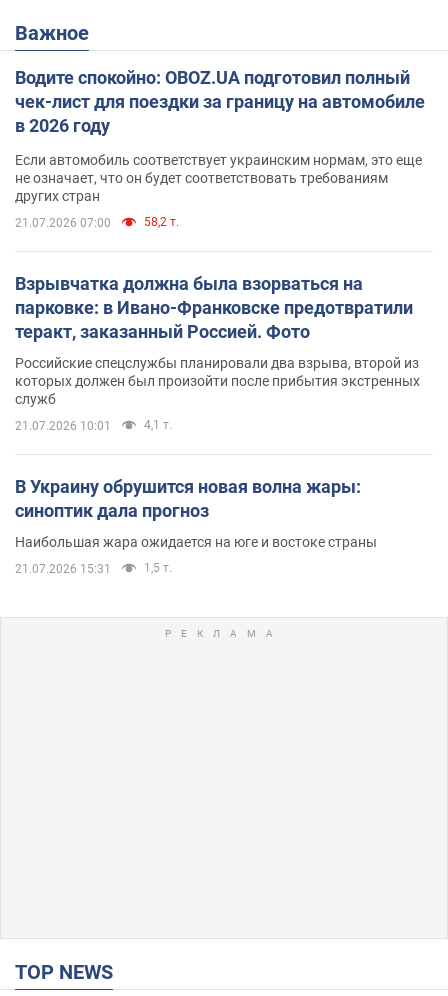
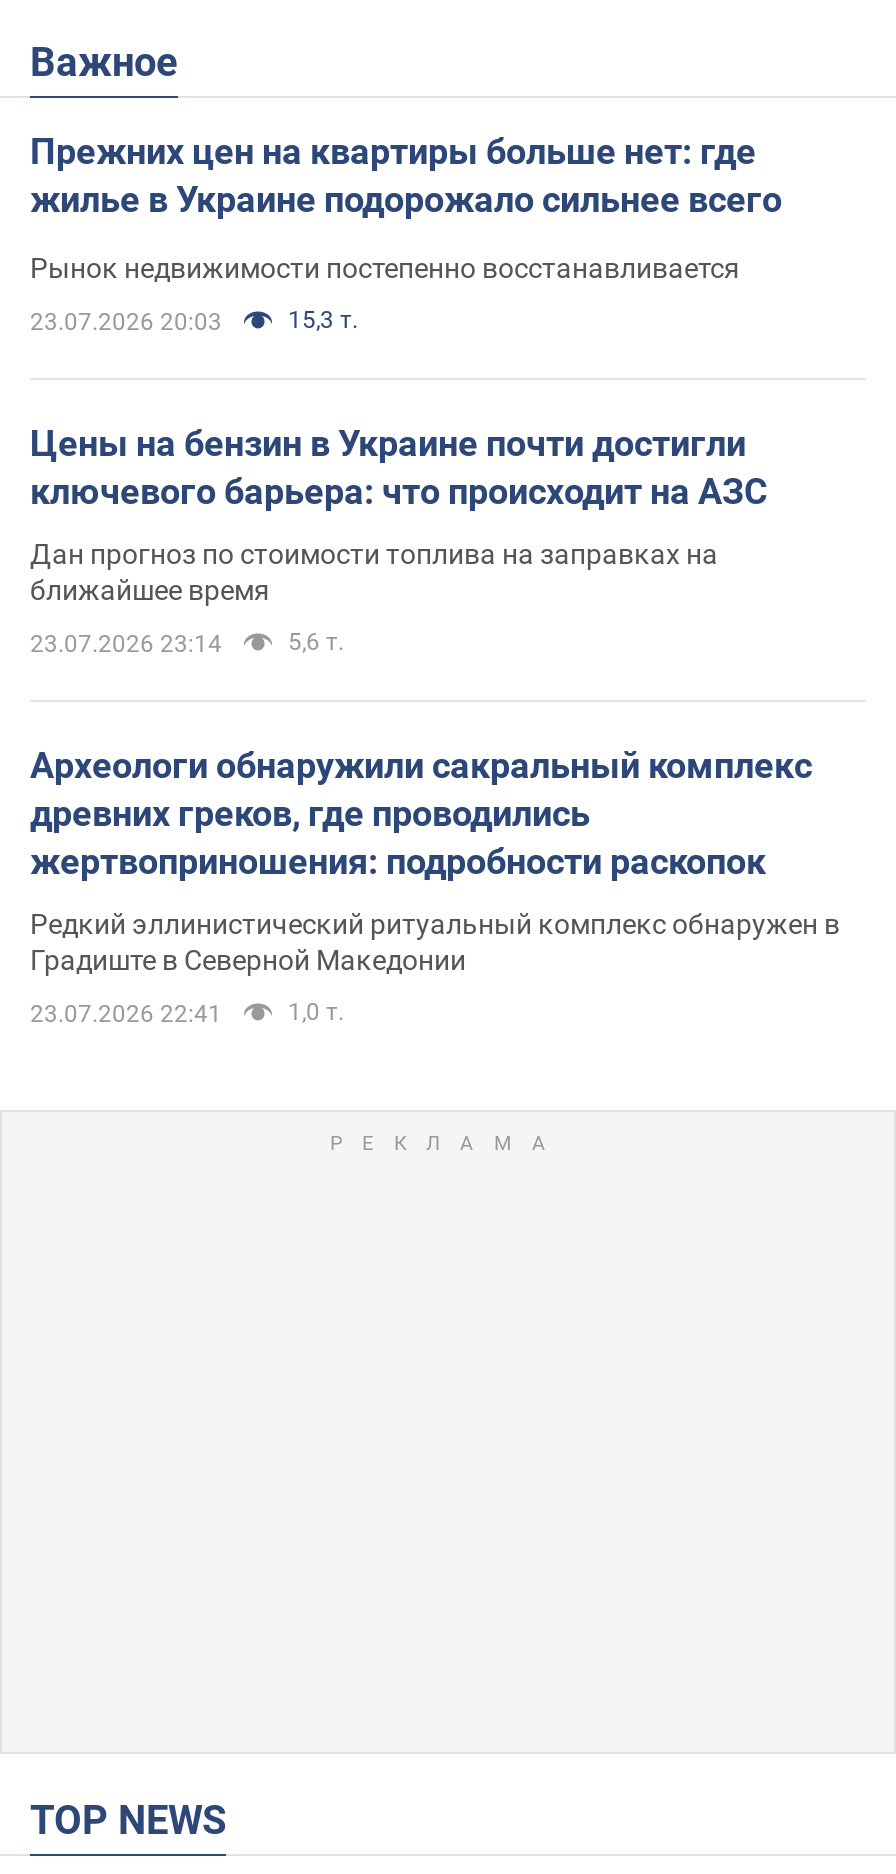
- Водите спокойно: OBOZ.UA подготовил полный
- чек-лист для поездки за границу на автомобиле
- в 2026 году
+ Прежних цен на квартиры больше нет: где
+ жилье в Украине подорожало сильнее всего

- Если автомобиль соответствует украинским нормам, это еще
- не означает, что он будет соответствовать требованиям
- других стран
+ Рынок недвижимости постепенно восстанавливается

- 21.07.2026 07:00
- 58,2 т.
+ 23.07.2026 20:03
+ 15,3 т.

- Взрывчатка должна была взорваться на
- парковке: в Ивано-Франковске предотвратили
- теракт, заказанный Россией. Фото
+ Цены на бензин в Украине почти достигли
+ ключевого барьера: что происходит на АЗС

- Российские спецслужбы планировали два взрыва, второй из
- которых должен был произойти после прибытия экстренных
- служб
+ Дан прогноз по стоимости топлива на заправках на
+ ближайшее время

- 21.07.2026 10:01
- 4,1 т.
+ 23.07.2026 23:14
+ 5,6 т.

- В Украину обрушится новая волна жары:
- синоптик дала прогноз
+ Археологи обнаружили сакральный комплекс
+ древних греков, где проводились
+ жертвоприношения: подробности раскопок

- Наибольшая жара ожидается на юге и востоке страны
+ Редкий эллинистический ритуальный комплекс обнаружен в
+ Градиште в Северной Македонии

- 21.07.2026 15:31
- 1,5 т.
+ 23.07.2026 22:41
+ 1,0 т.
